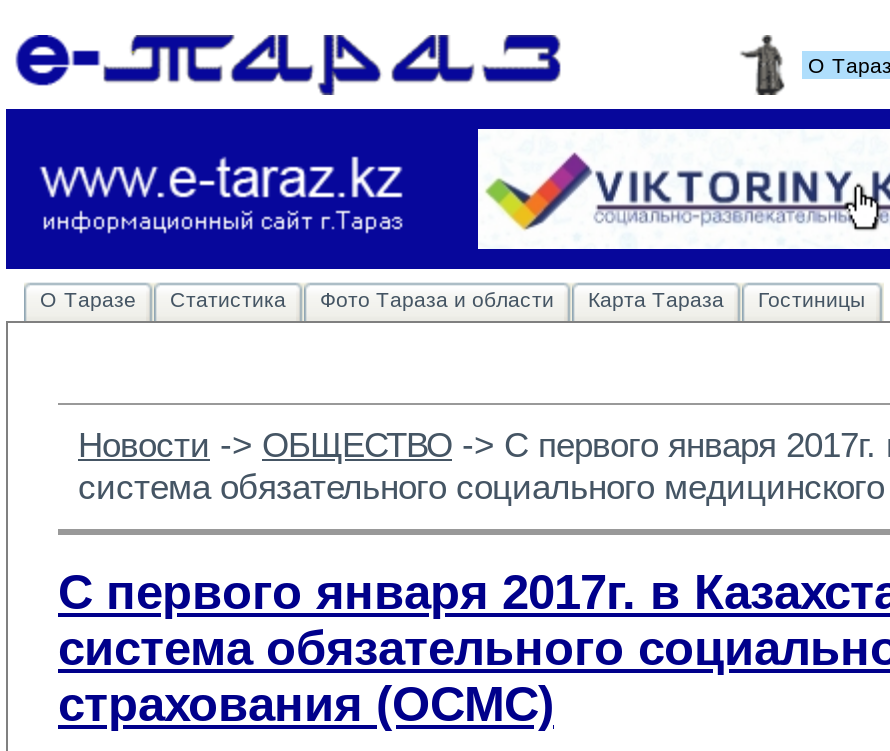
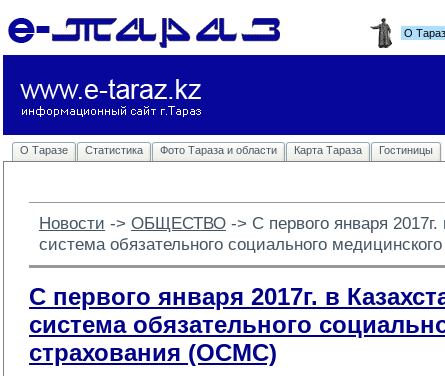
- [image]
